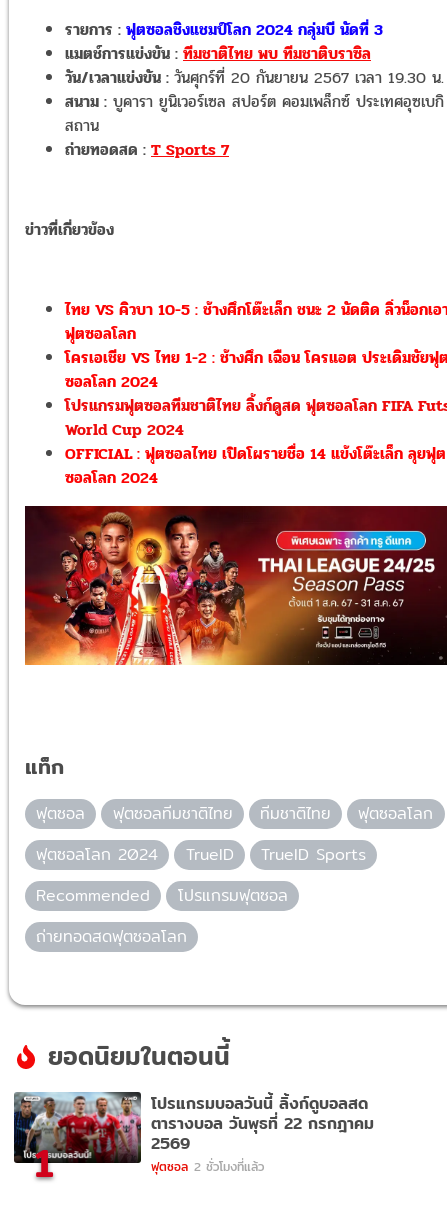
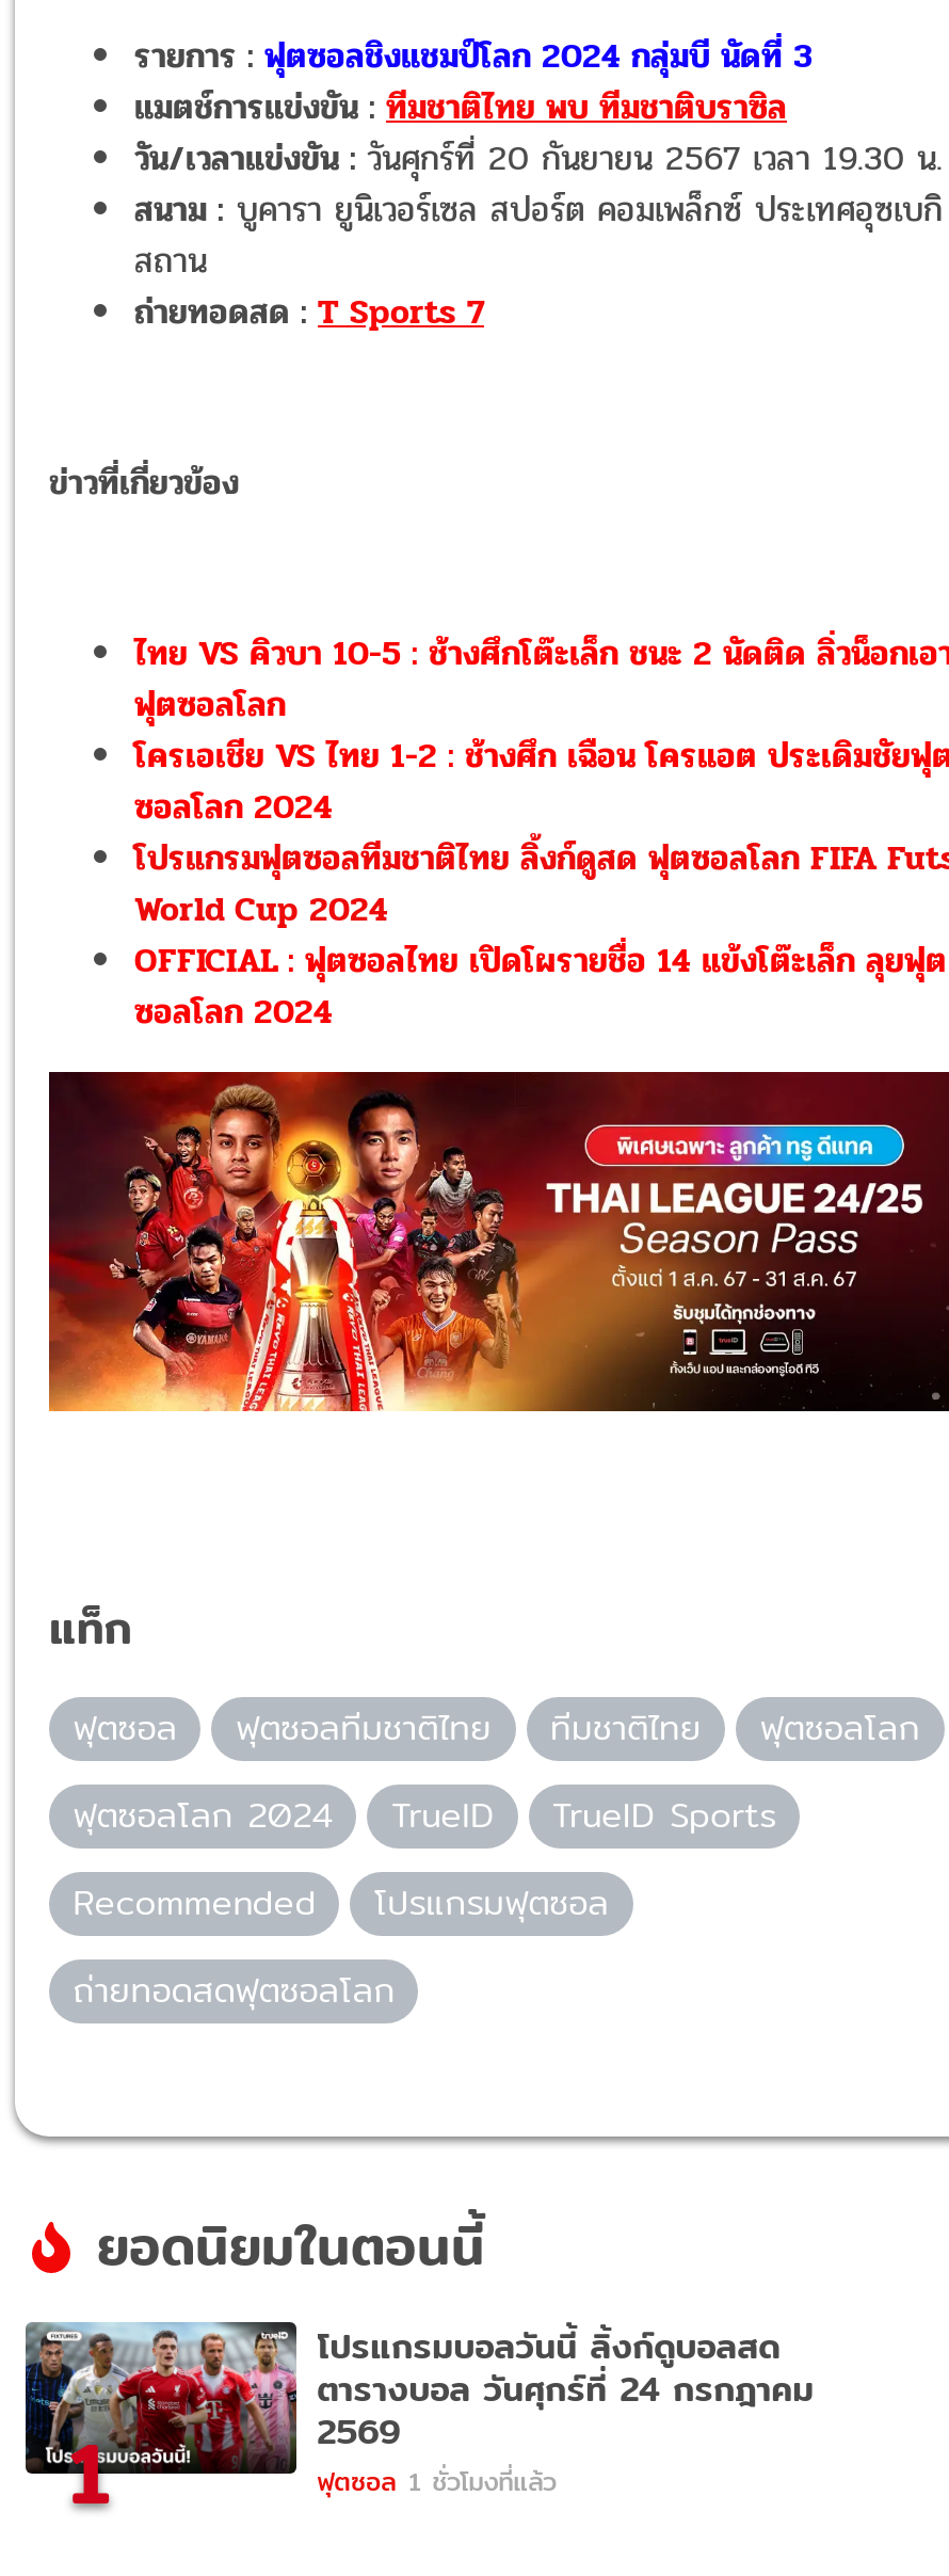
- ตารางบอล วันพุธที่ 22 กรกฎาคม
+ ตารางบอล วันศุกร์ที่ 24 กรกฎาคม

- ฟุตซอล 2 ชั่วโมงที่แล้ว
+ ฟุตซอล 1 ชั่วโมงที่แล้ว
